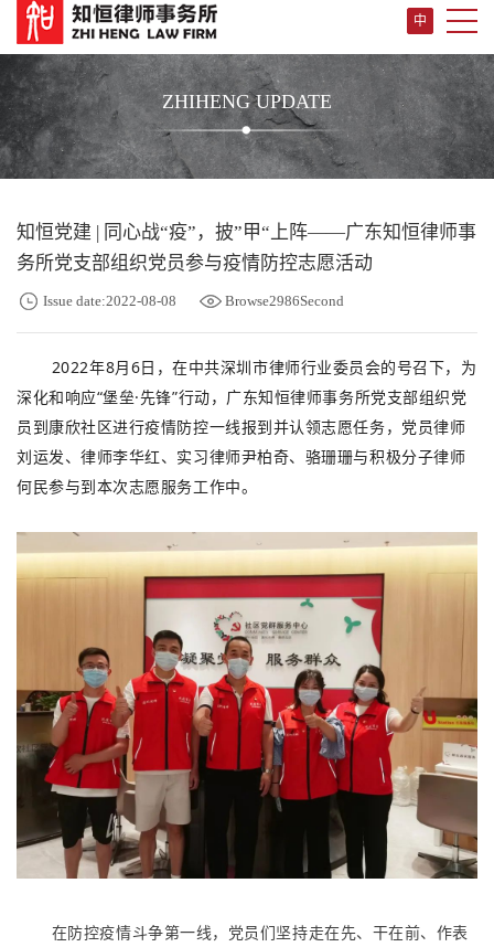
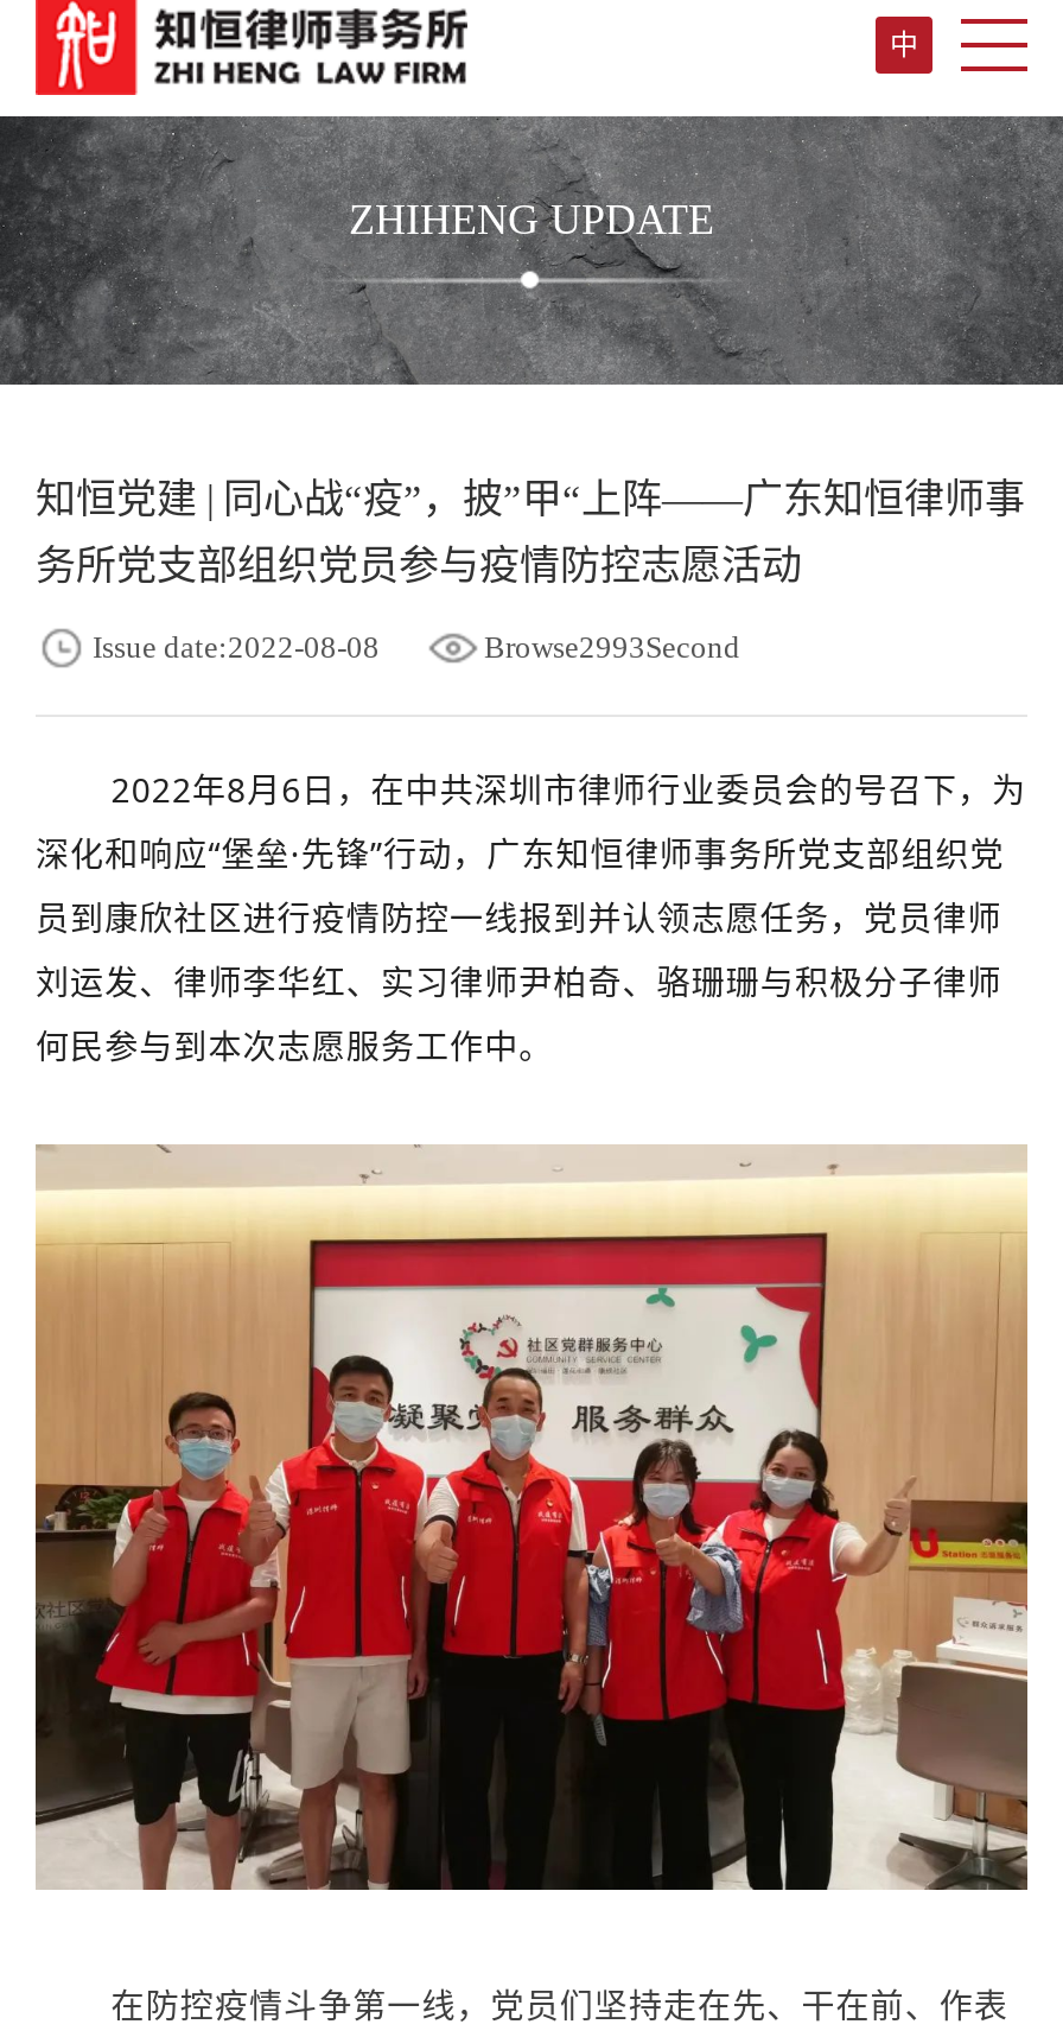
- Browse2986Second
+ Browse2993Second
